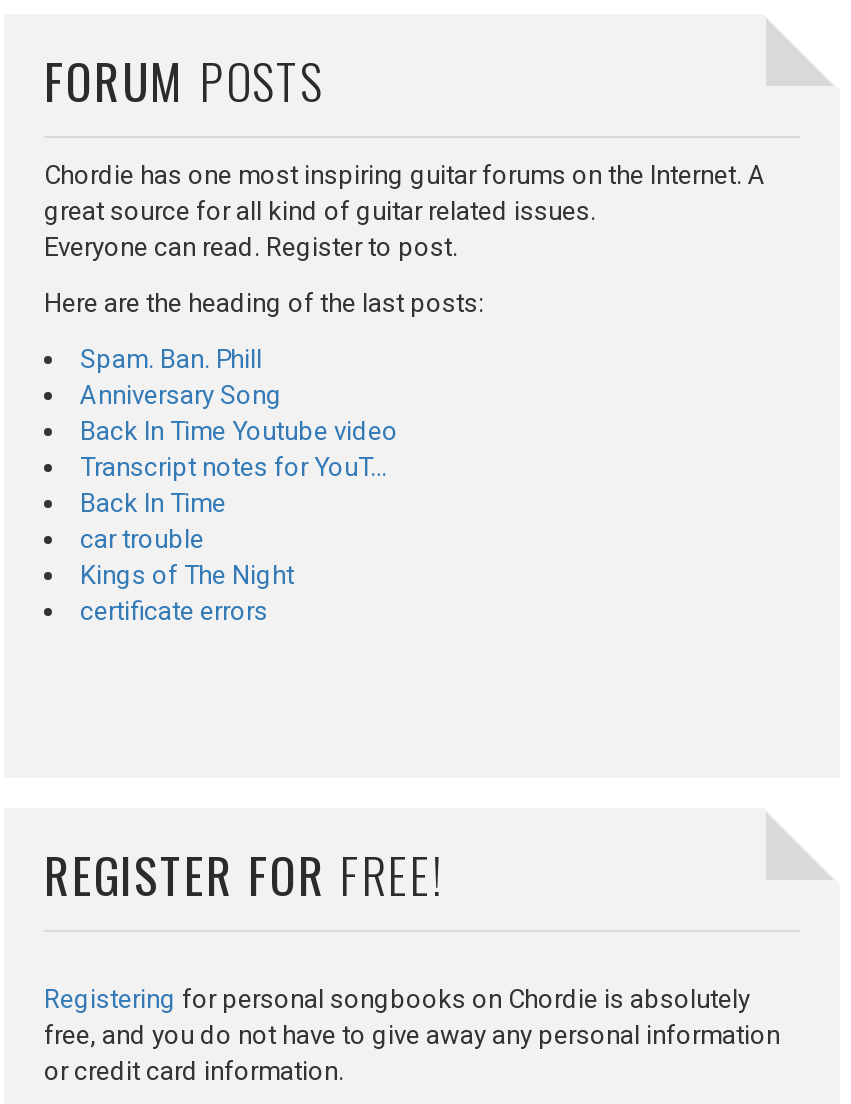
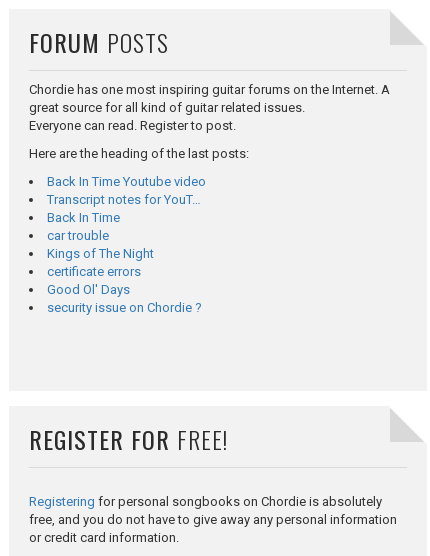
- Spam. Ban. Phill
- Anniversary Song

moved up: Back In Time Youtube video | Transcript notes for YouT… | Back In Time | car trouble | Kings of The Night | certificate errors

+ Good Ol' Days
+ security issue on Chordie ?
